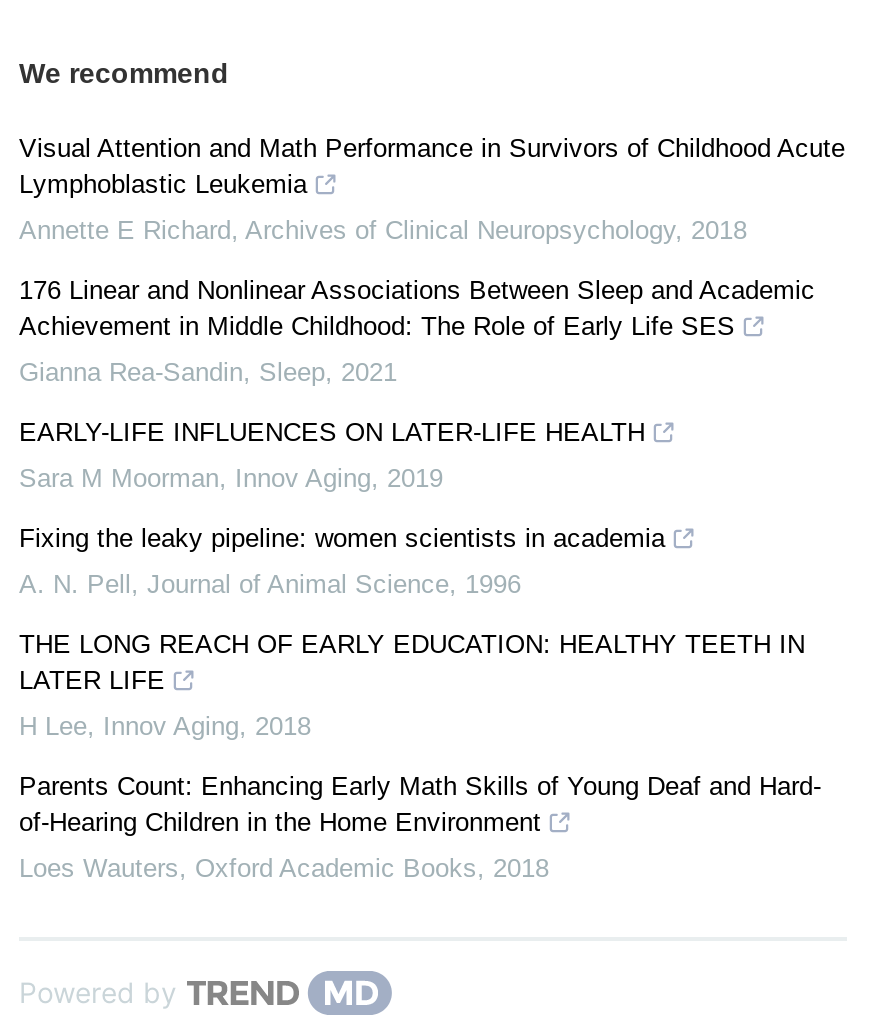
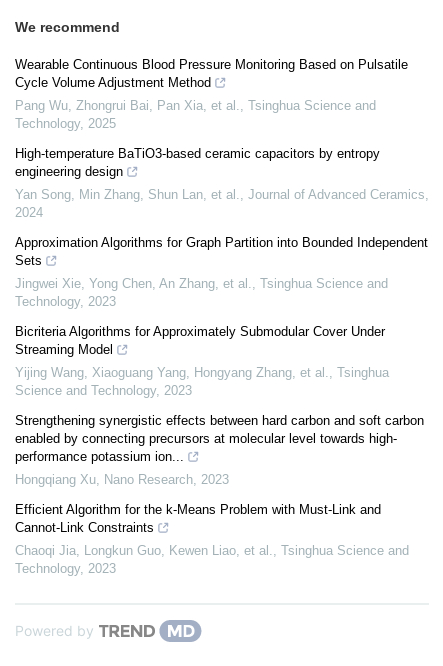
- Visual Attention and Math Performance in Survivors of Childhood Acute
- Lymphoblastic Leukemia
+ Wearable Continuous Blood Pressure Monitoring Based on Pulsatile
+ Cycle Volume Adjustment Method

- Annette E Richard, Archives of Clinical Neuropsychology, 2018
+ Pang Wu, Zhongrui Bai, Pan Xia, et al., Tsinghua Science and
+ Technology, 2025

- 176 Linear and Nonlinear Associations Between Sleep and Academic
- Achievement in Middle Childhood: The Role of Early Life SES
+ High-temperature BaTiO3-based ceramic capacitors by entropy
+ engineering design

- Gianna Rea-Sandin, Sleep, 2021
+ Yan Song, Min Zhang, Shun Lan, et al., Journal of Advanced Ceramics,
+ 2024

- EARLY-LIFE INFLUENCES ON LATER-LIFE HEALTH
+ Approximation Algorithms for Graph Partition into Bounded Independent
+ Sets

- Sara M Moorman, Innov Aging, 2019
+ Jingwei Xie, Yong Chen, An Zhang, et al., Tsinghua Science and
+ Technology, 2023

- Fixing the leaky pipeline: women scientists in academia
+ Bicriteria Algorithms for Approximately Submodular Cover Under
+ Streaming Model

- A. N. Pell, Journal of Animal Science, 1996
+ Yijing Wang, Xiaoguang Yang, Hongyang Zhang, et al., Tsinghua
+ Science and Technology, 2023

- THE LONG REACH OF EARLY EDUCATION: HEALTHY TEETH IN
- LATER LIFE
+ Strengthening synergistic effects between hard carbon and soft carbon
+ enabled by connecting precursors at molecular level towards high-
+ performance potassium ion...

- H Lee, Innov Aging, 2018
+ Hongqiang Xu, Nano Research, 2023

- Parents Count: Enhancing Early Math Skills of Young Deaf and Hard-
- of-Hearing Children in the Home Environment
+ Efficient Algorithm for the k-Means Problem with Must-Link and
+ Cannot-Link Constraints

- Loes Wauters, Oxford Academic Books, 2018
+ Chaoqi Jia, Longkun Guo, Kewen Liao, et al., Tsinghua Science and
+ Technology, 2023
